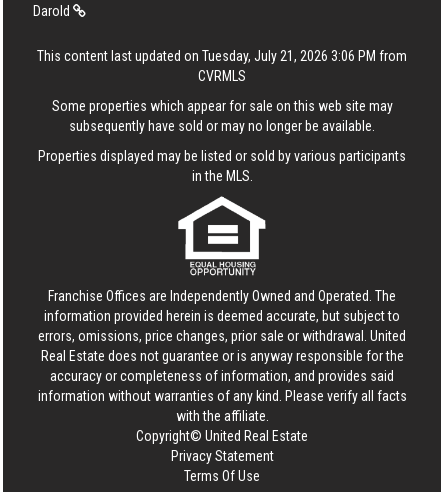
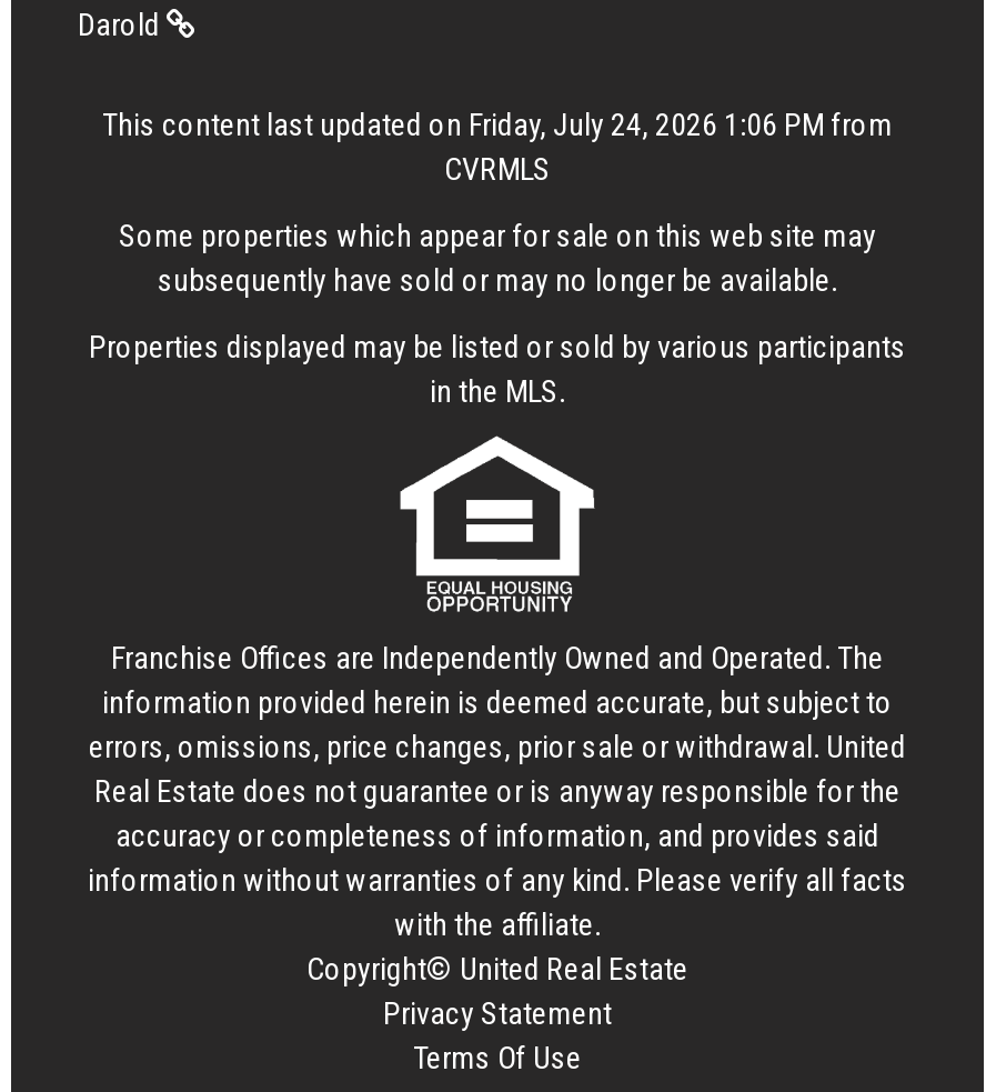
- This content last updated on Tuesday, July 21, 2026 3:06 PM from
+ This content last updated on Friday, July 24, 2026 1:06 PM from
